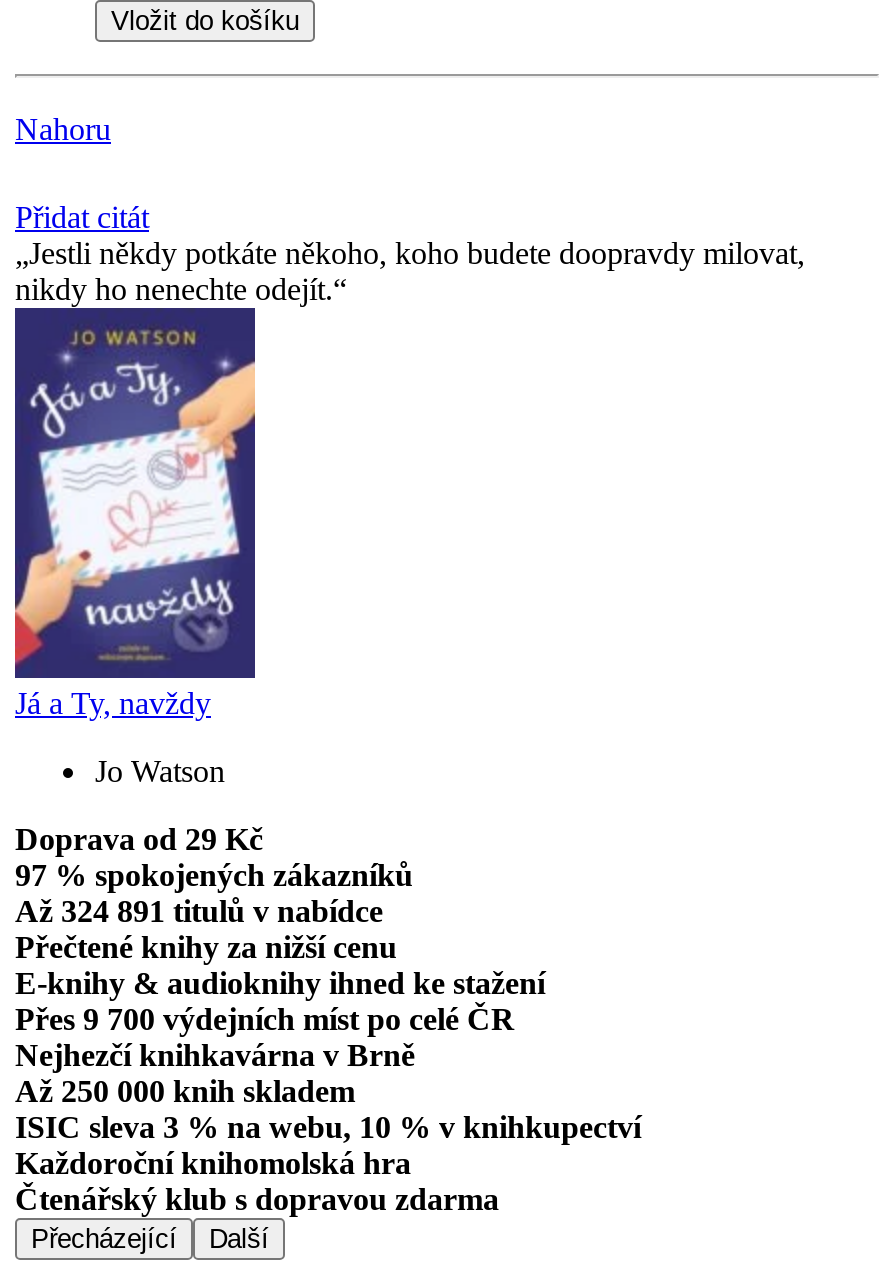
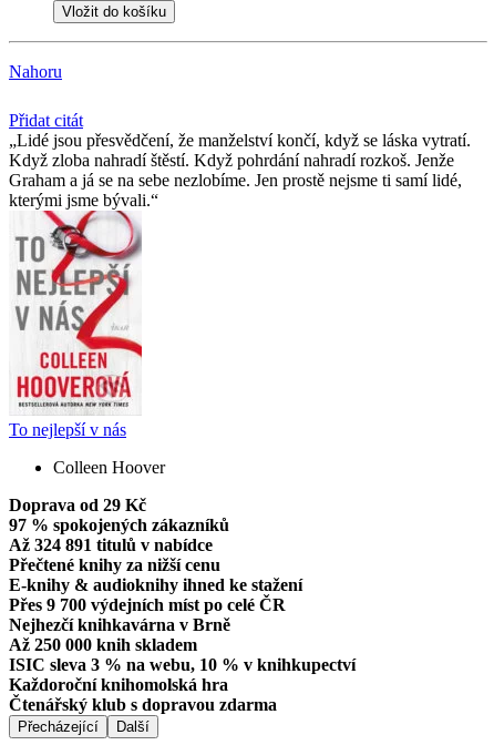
- Jestli někdy potkáte někoho, koho budete doopravdy milovat,
- nikdy ho nenechte odejít.
+ Lidé jsou přesvědčení, že manželství končí, když se láska vytratí.
+ Když zloba nahradí štěstí. Když pohrdání nahradí rozkoš. Jenže
+ Graham a já se na sebe nezlobíme. Jen prostě nejsme ti samí lidé,
+ kterými jsme bývali.

- [image]
+ [image]

- Já a Ty, navždy
+ To nejlepší v nás

- Jo Watson
+ Colleen Hoover
